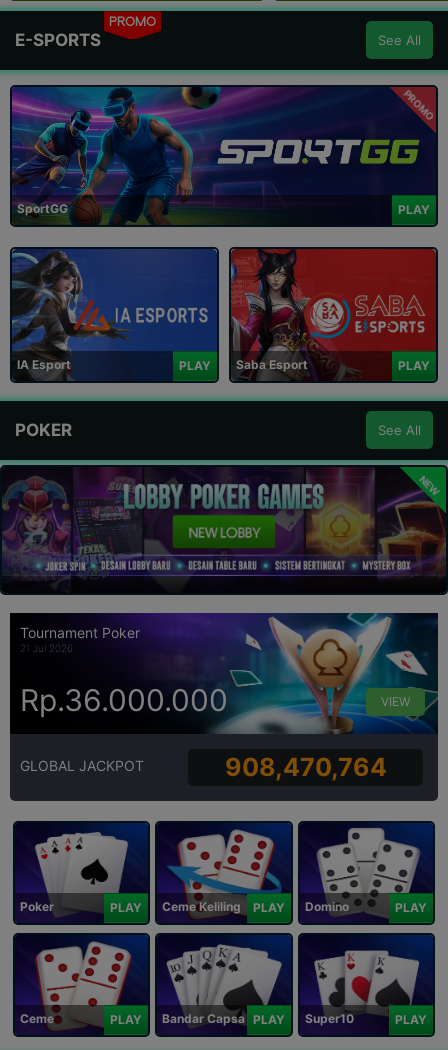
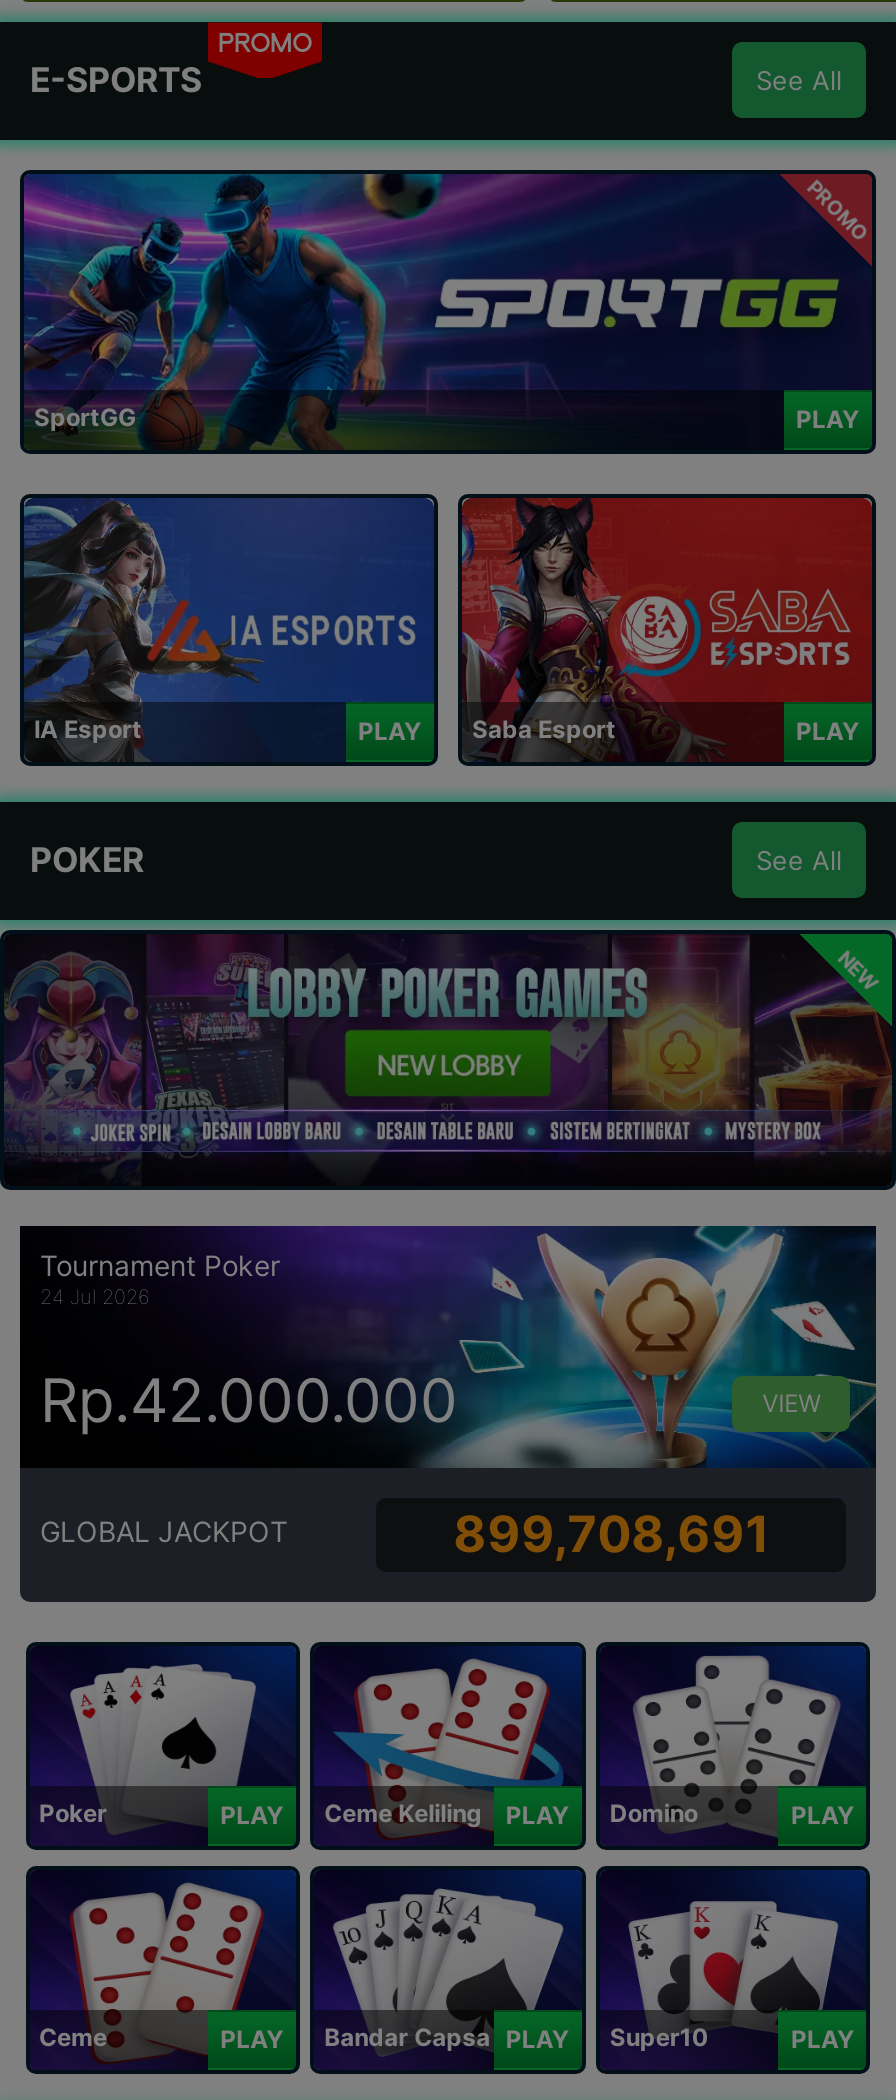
- 21 Jul 2026
+ 24 Jul 2026

- Rp.36.000.000
+ Rp.42.000.000

- 908,470,764
+ 899,708,691
